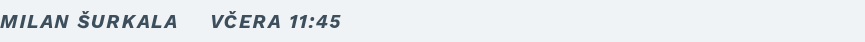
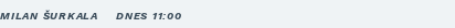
- MILAN ŠURKALA VČERA 11:45
+ MILAN ŠURKALA DNES 11:00
